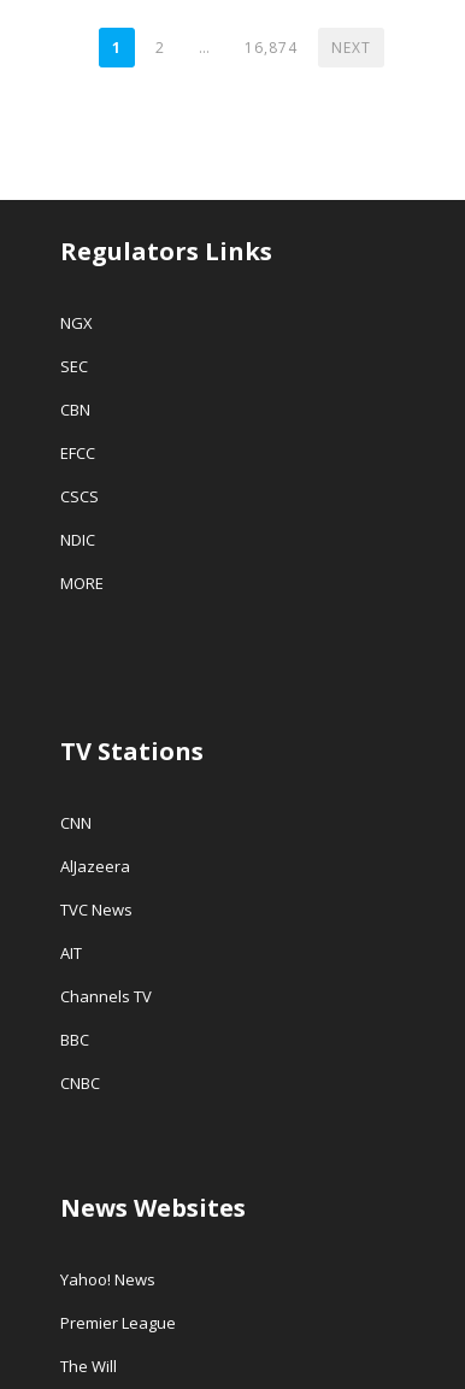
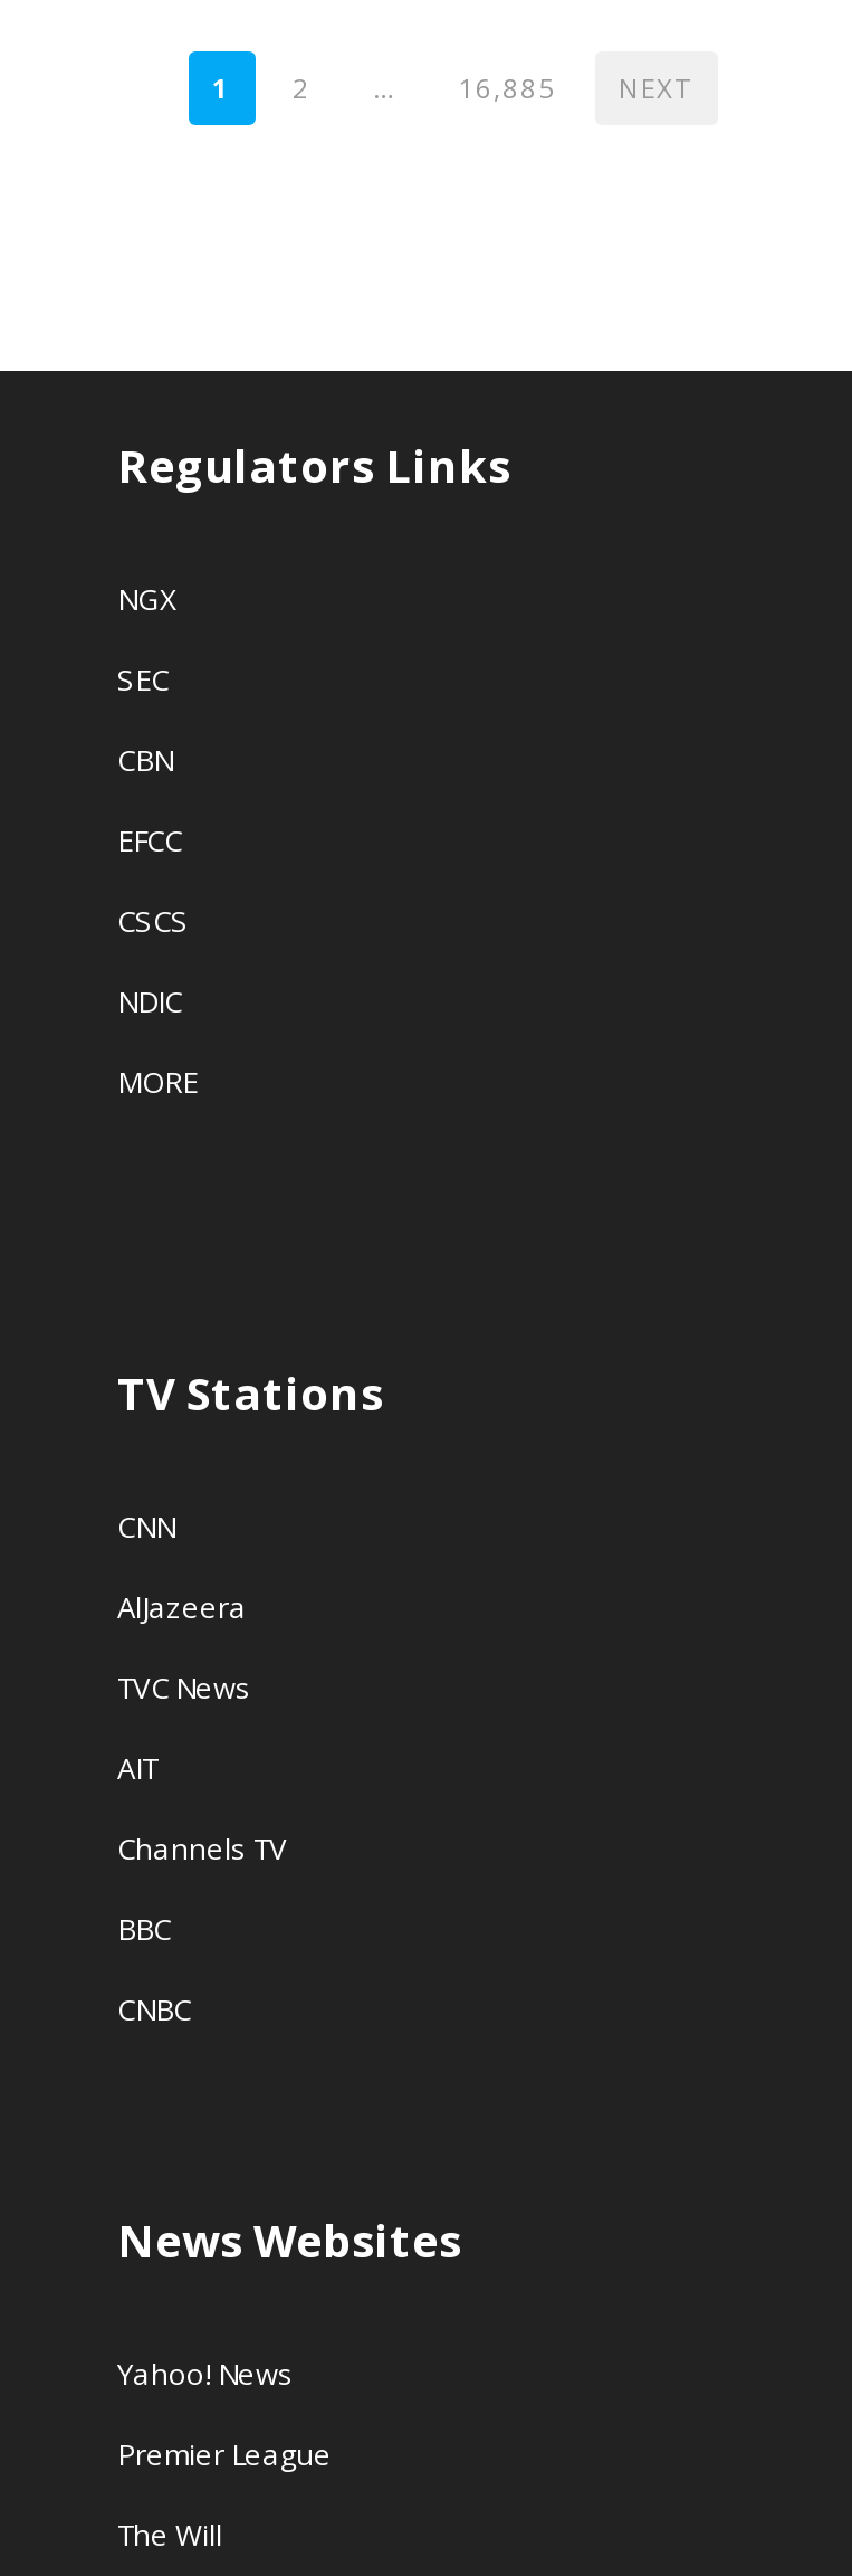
- 16,874
+ 16,885
